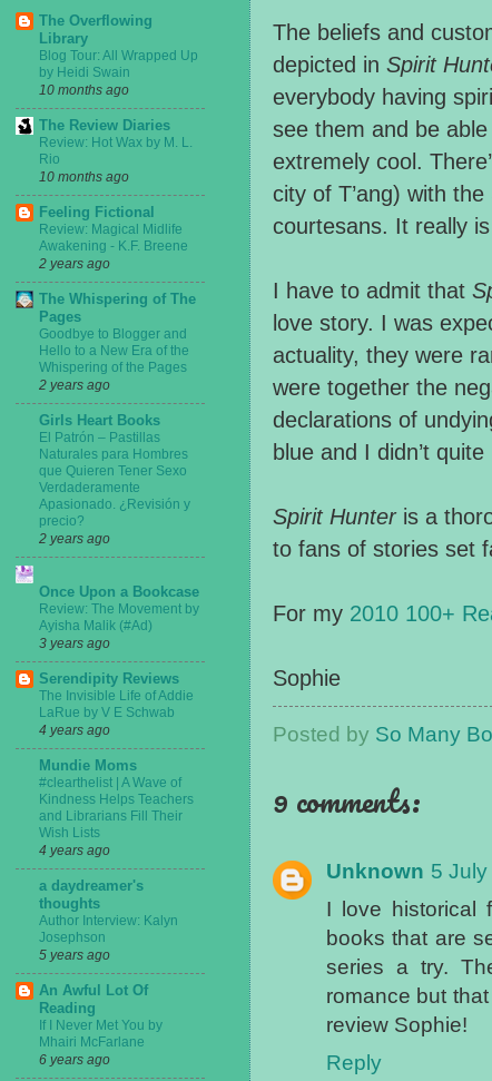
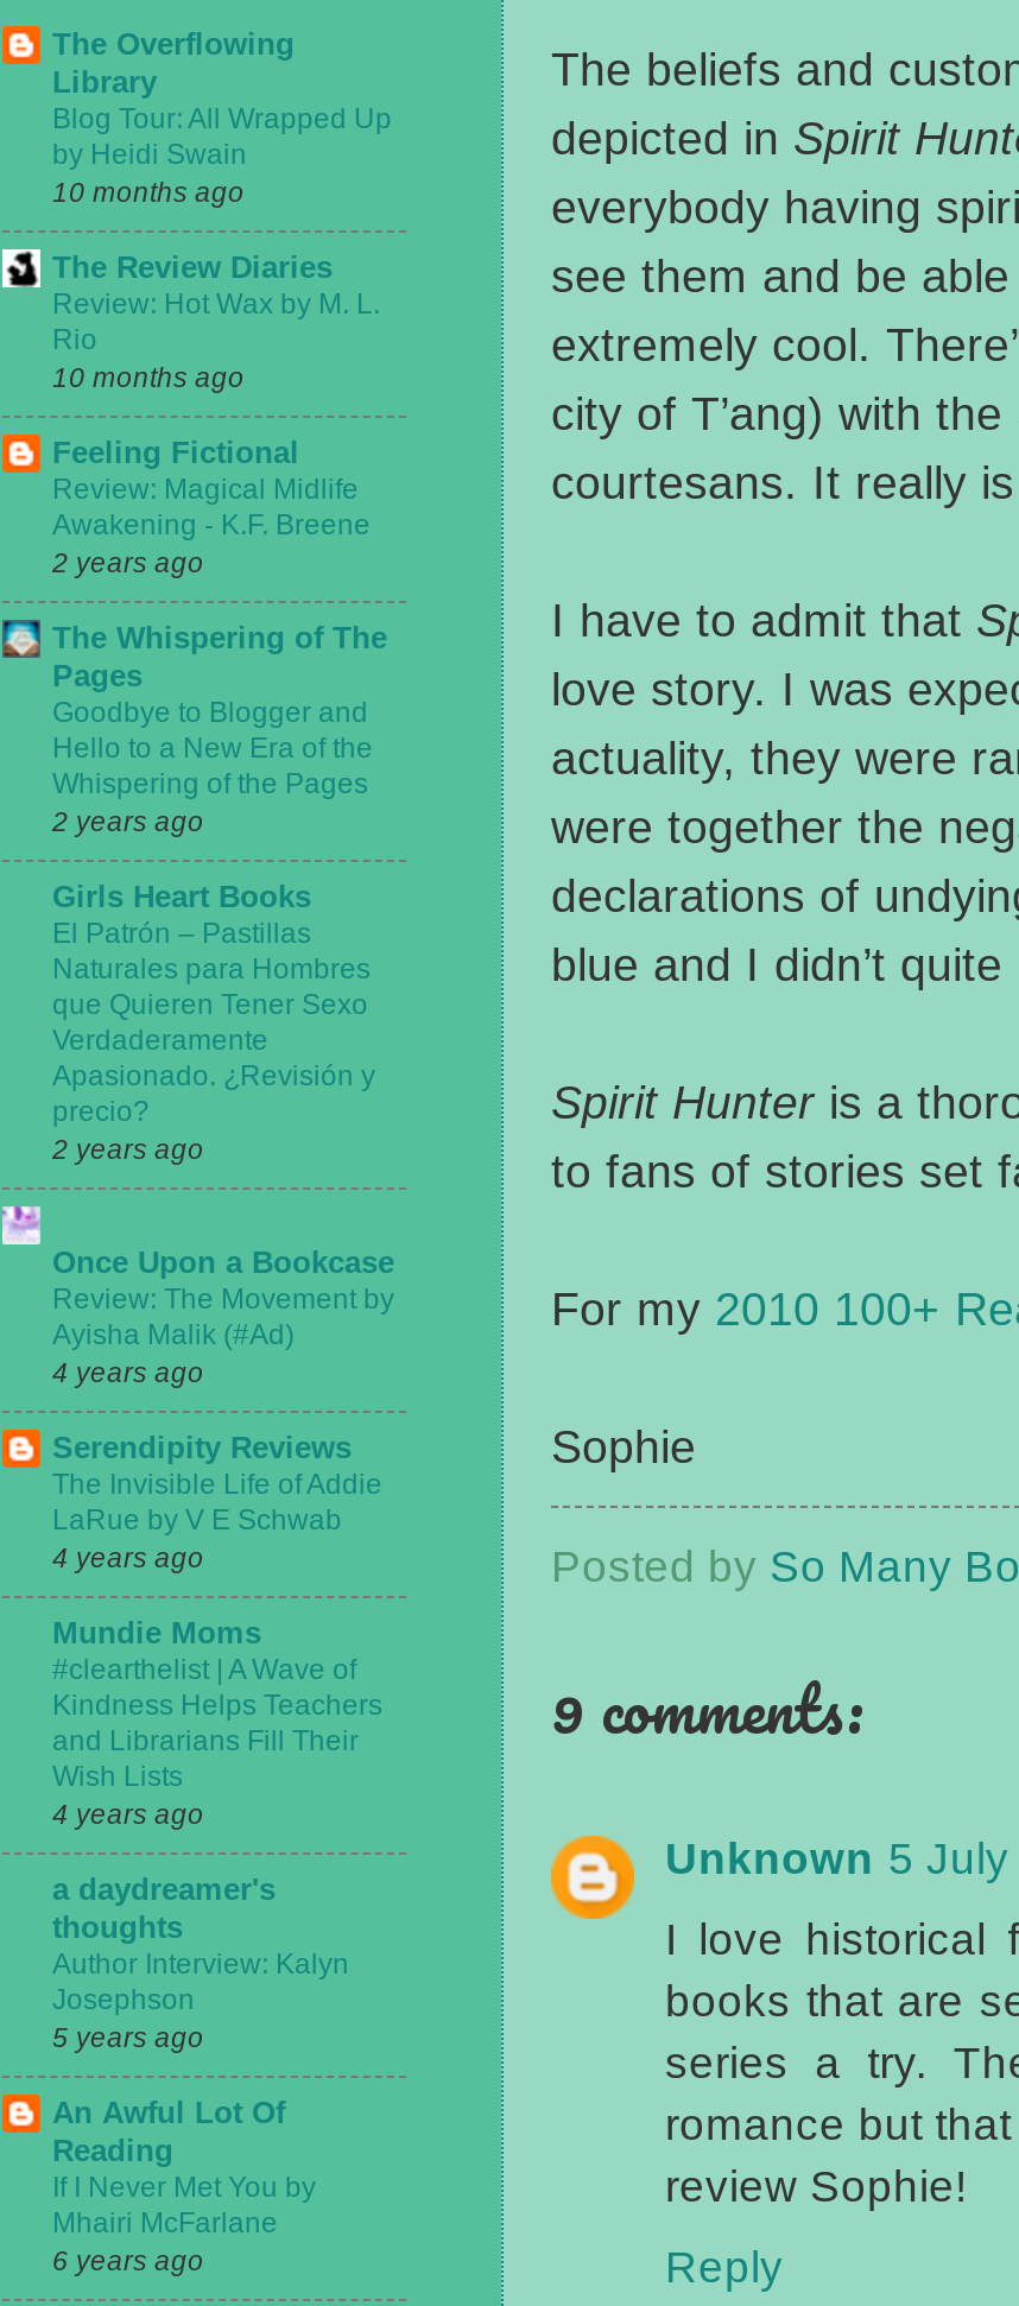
- 3 years ago
+ 4 years ago
